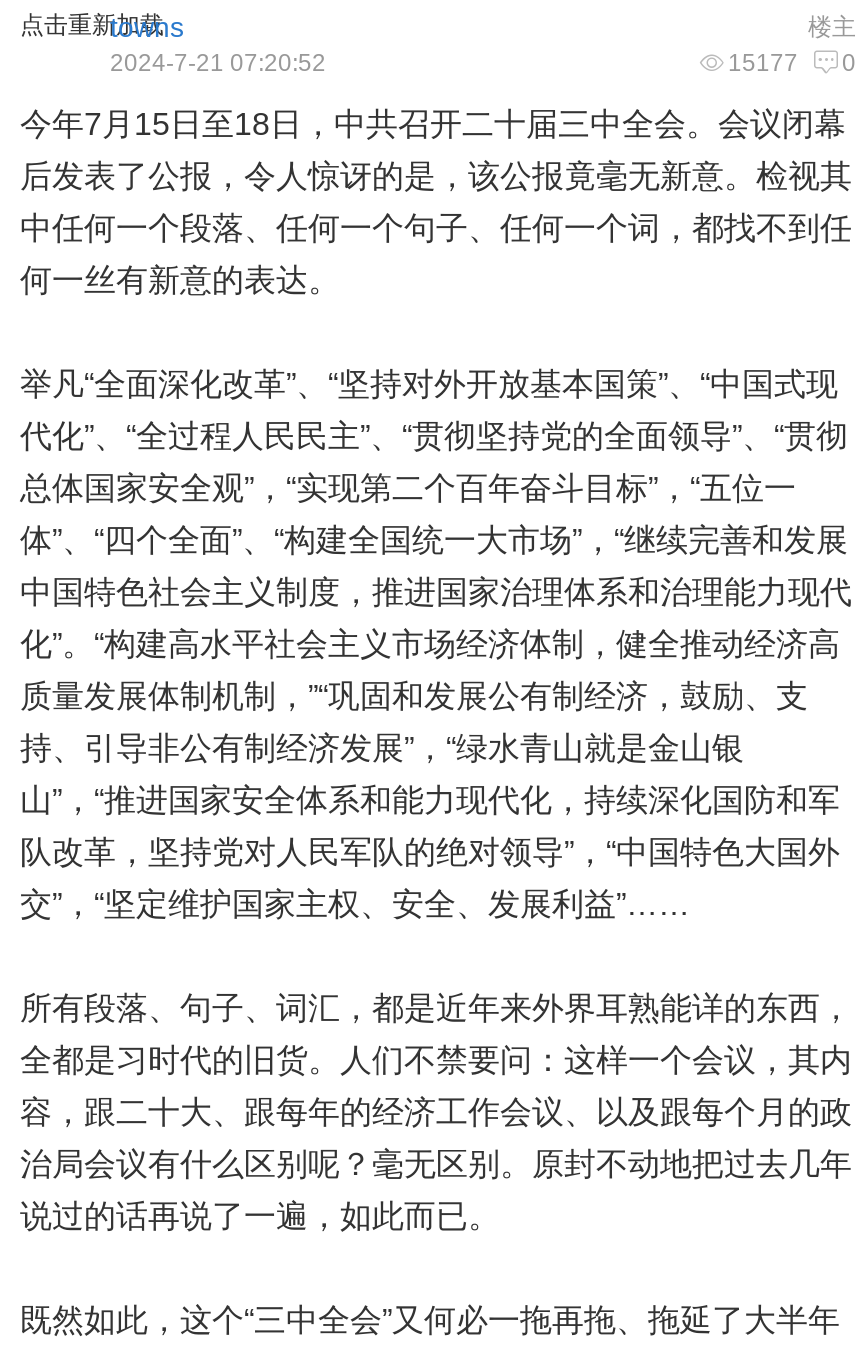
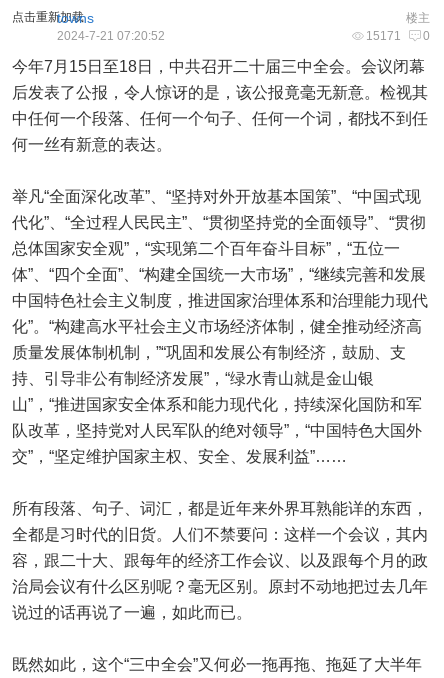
- 15177 0
+ 15171 0
